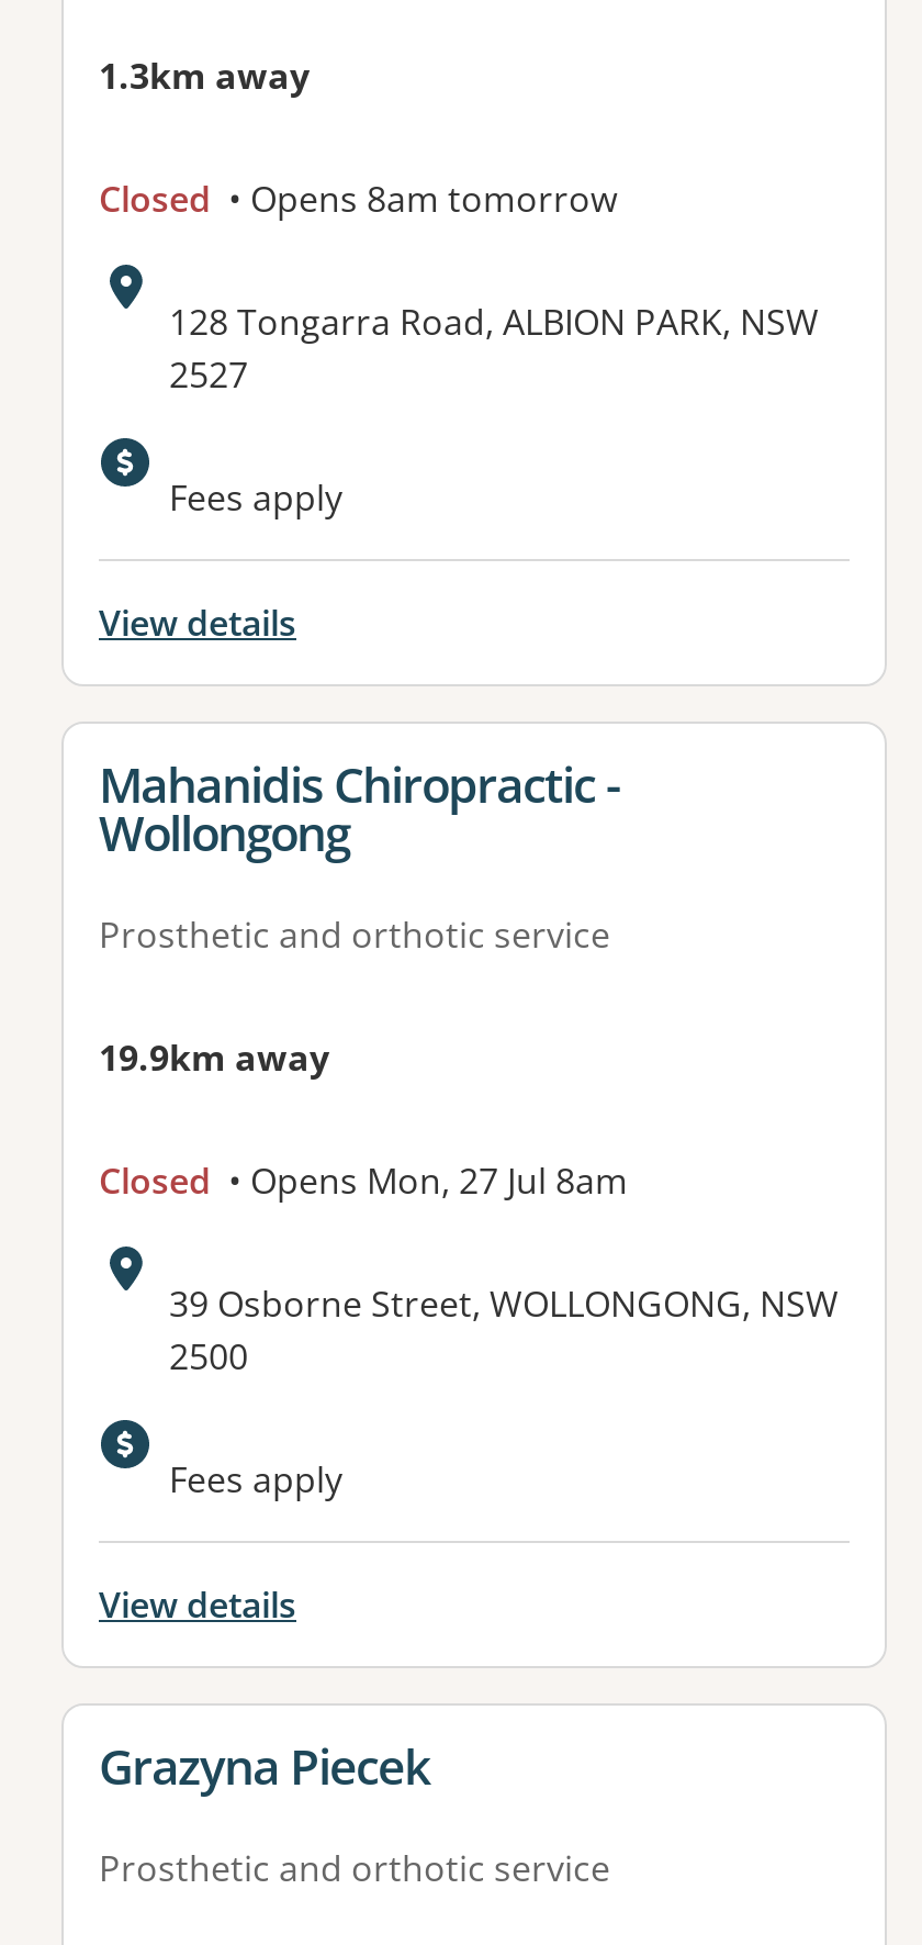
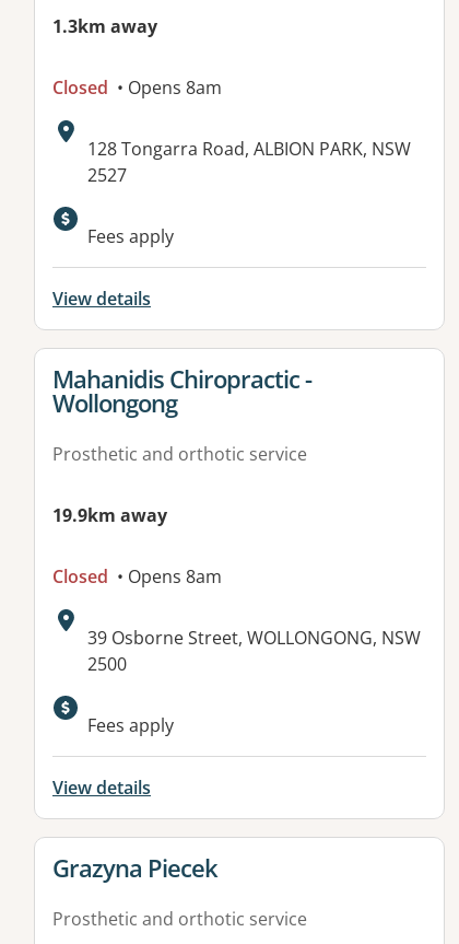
- Closed • Opens 8am tomorrow
+ Closed • Opens 8am

- Closed • Opens Mon, 27 Jul 8am
+ Closed • Opens 8am
